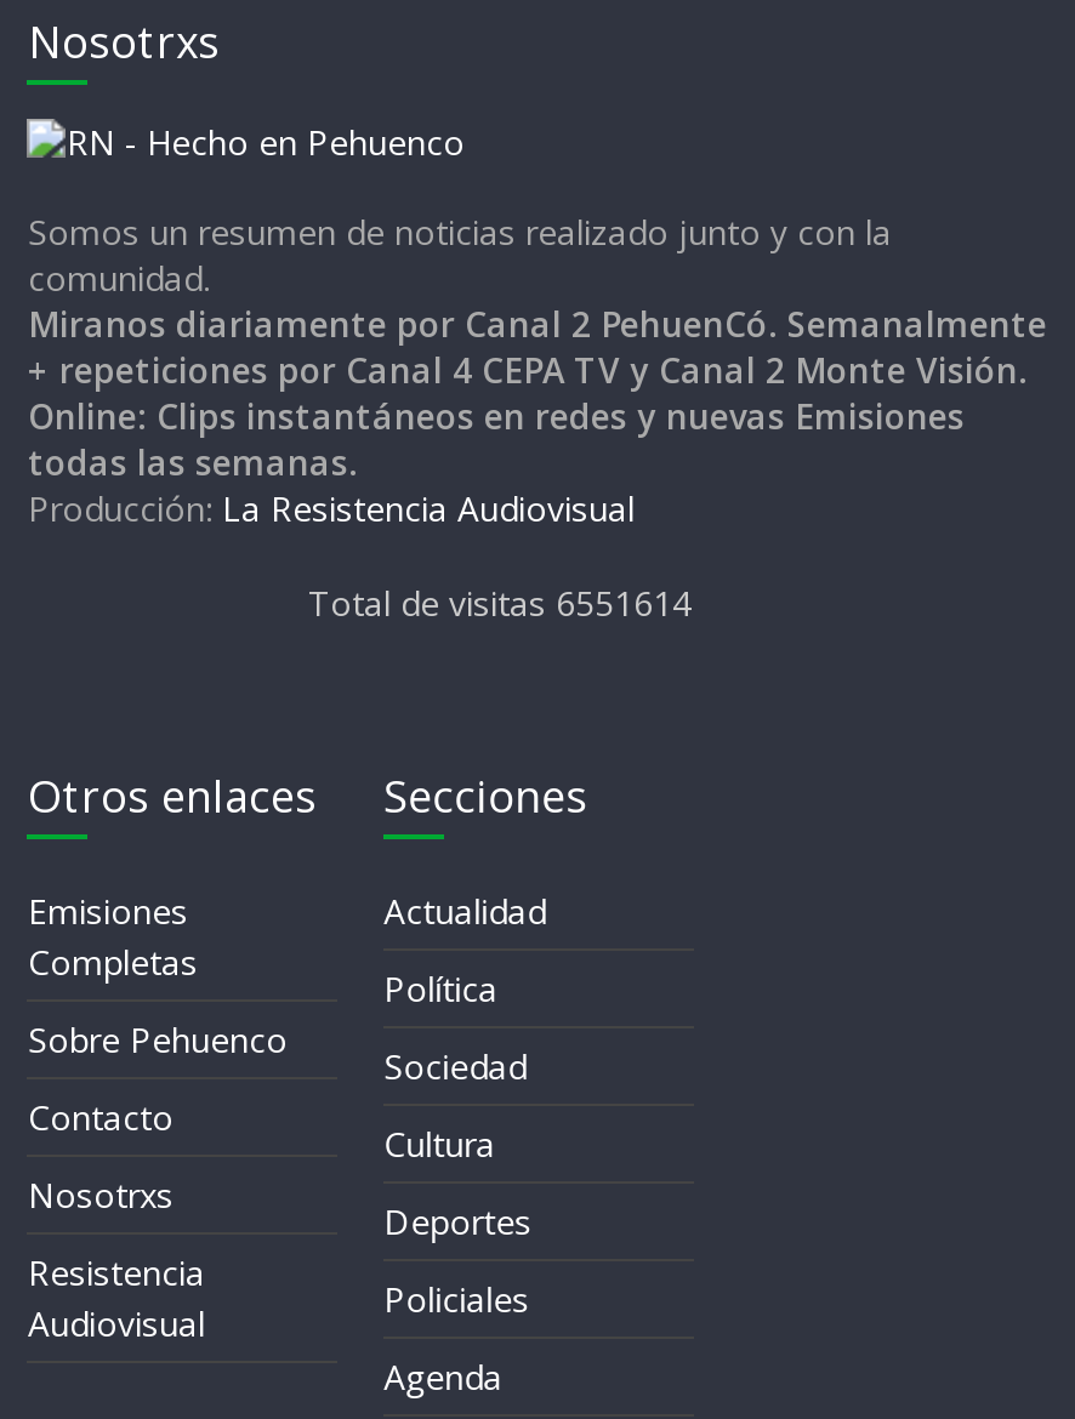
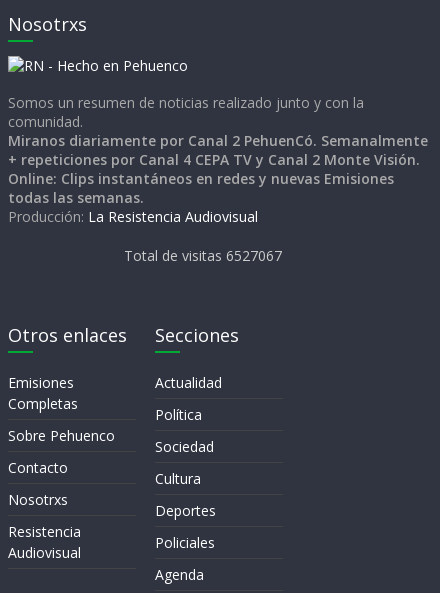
- Total de visitas 6551614
+ Total de visitas 6527067
